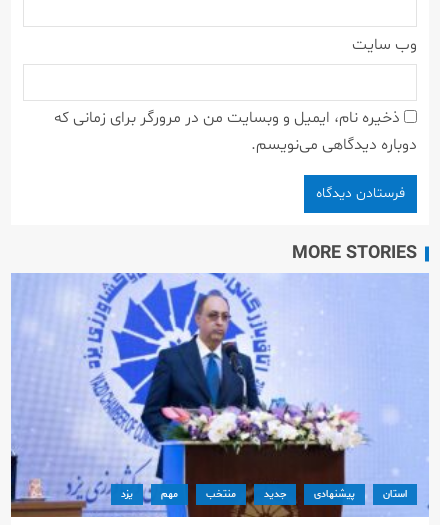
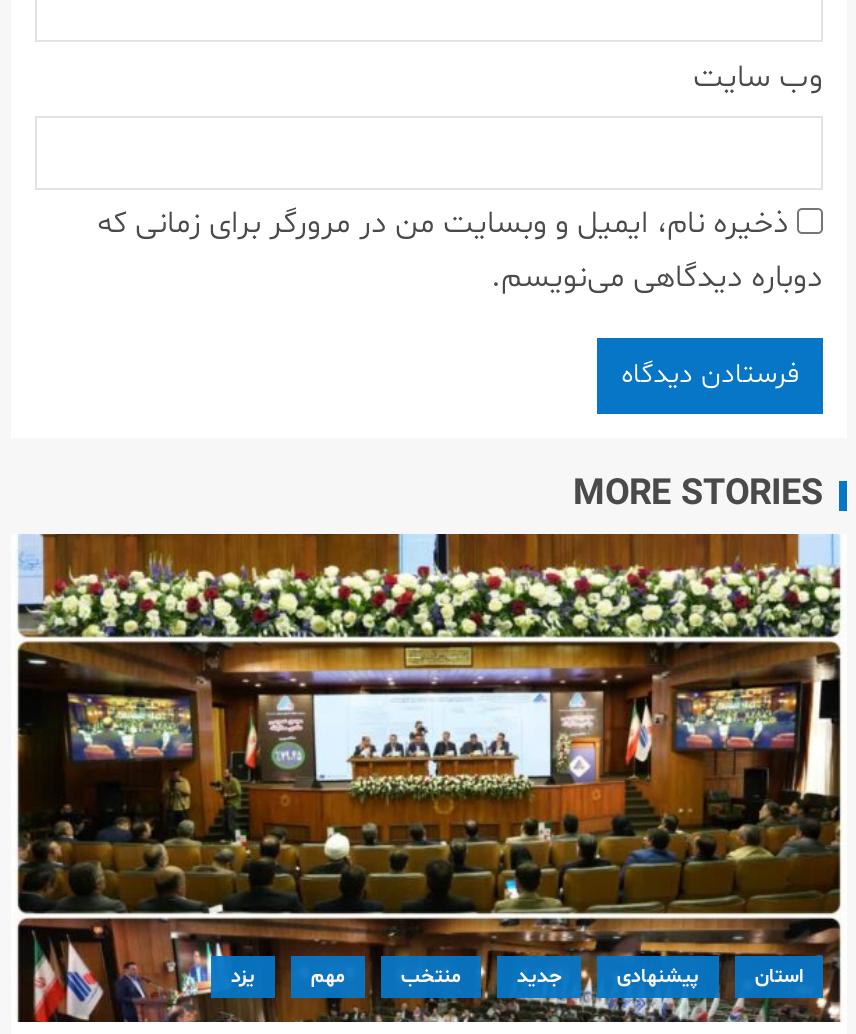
- [image]
+ [image]
